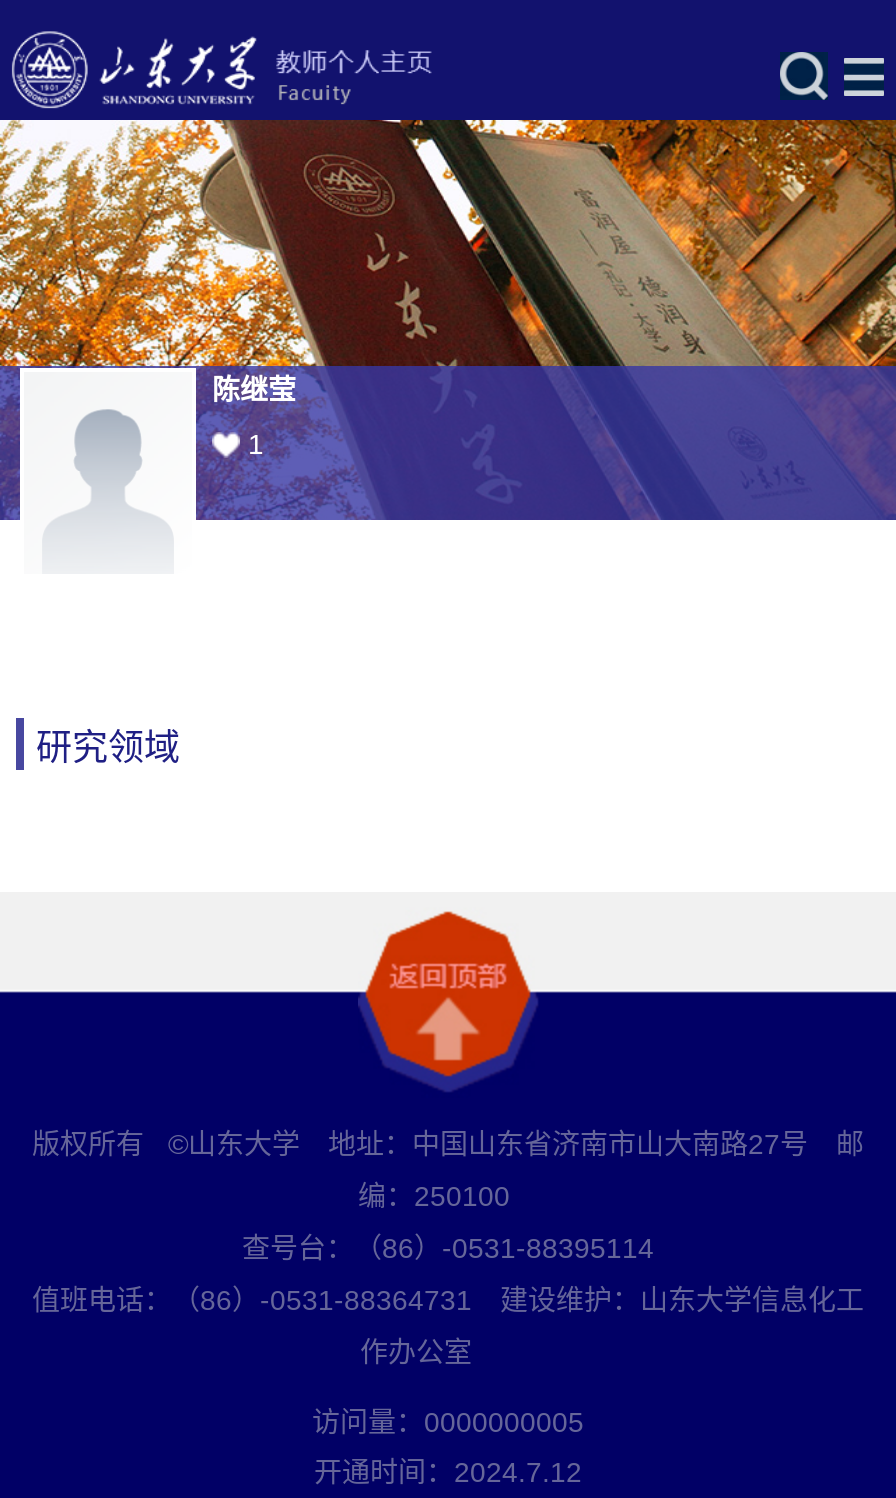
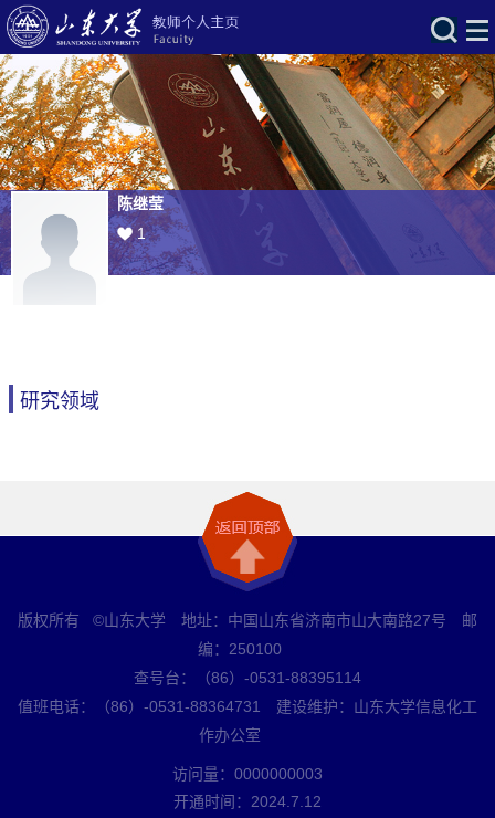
- 访问量：0000000005
+ 访问量：0000000003
